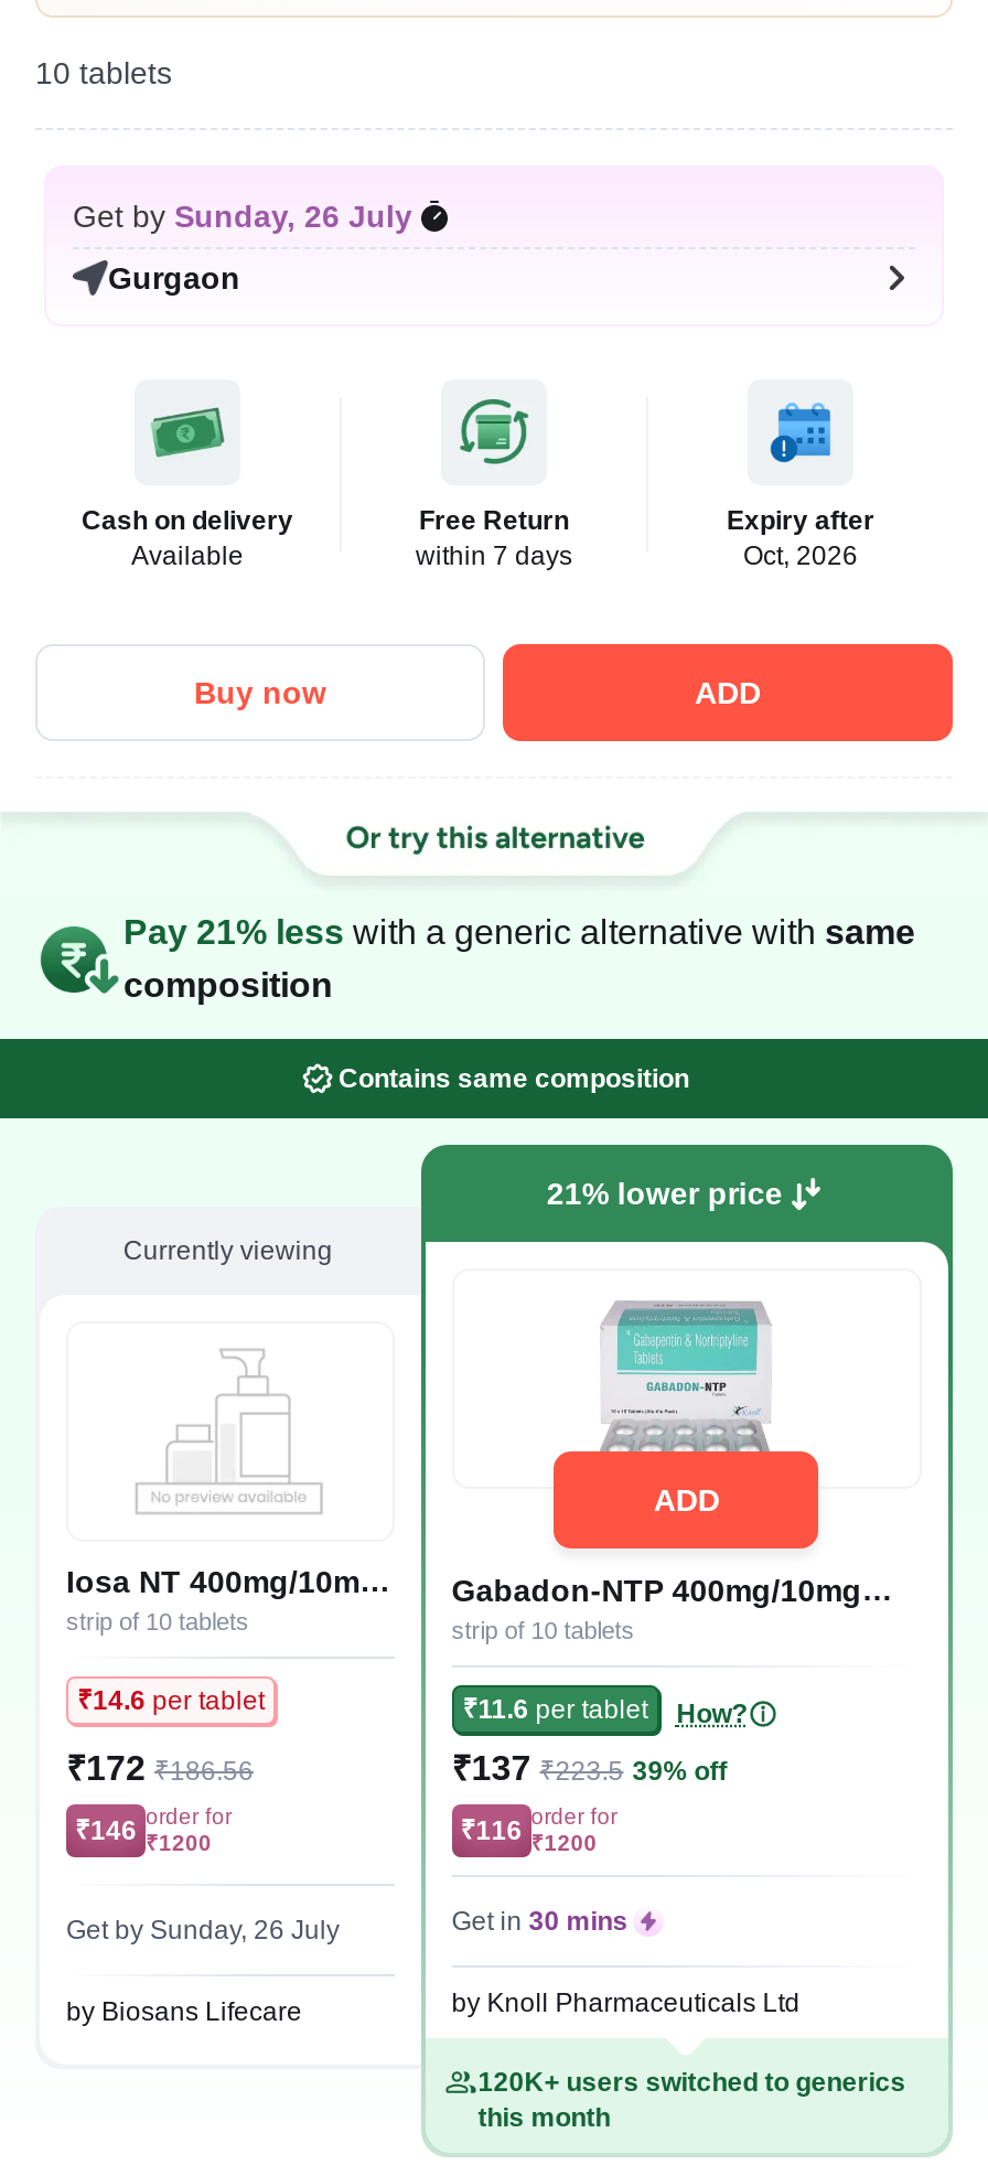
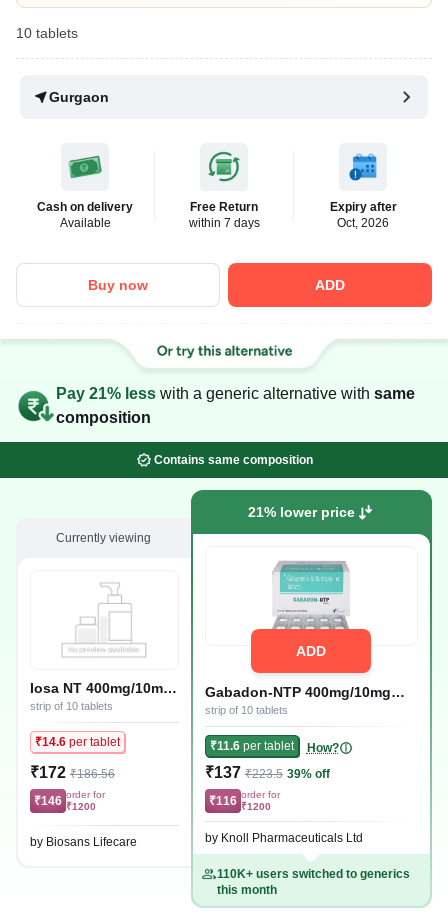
- Get by Sunday, 26 July

- Get by Sunday, 26 July

- Get in 30 mins

- 120K+ users switched to generics
+ 110K+ users switched to generics
